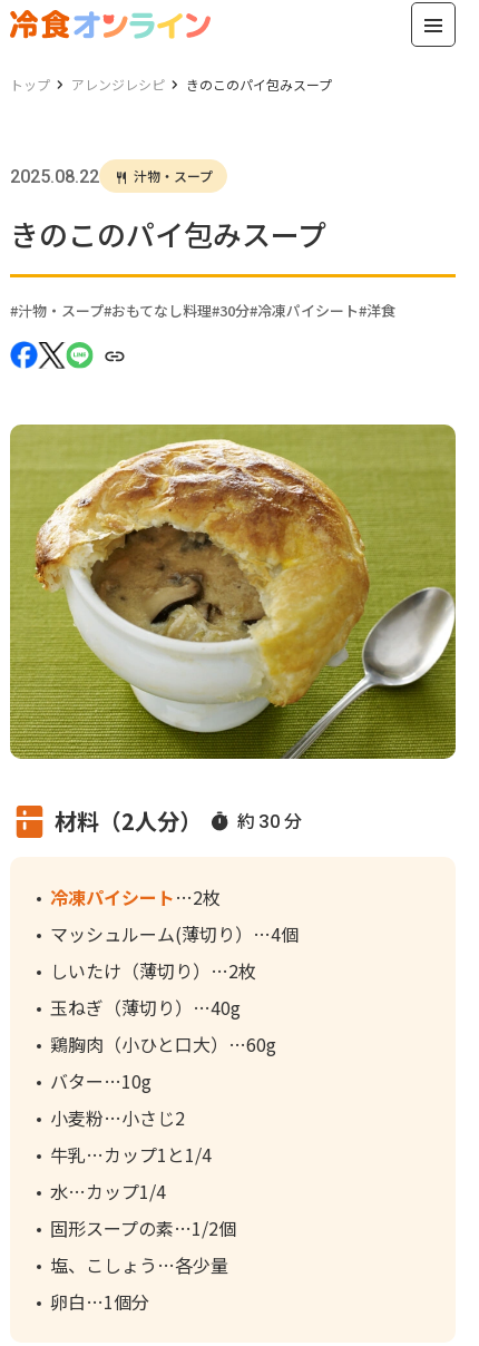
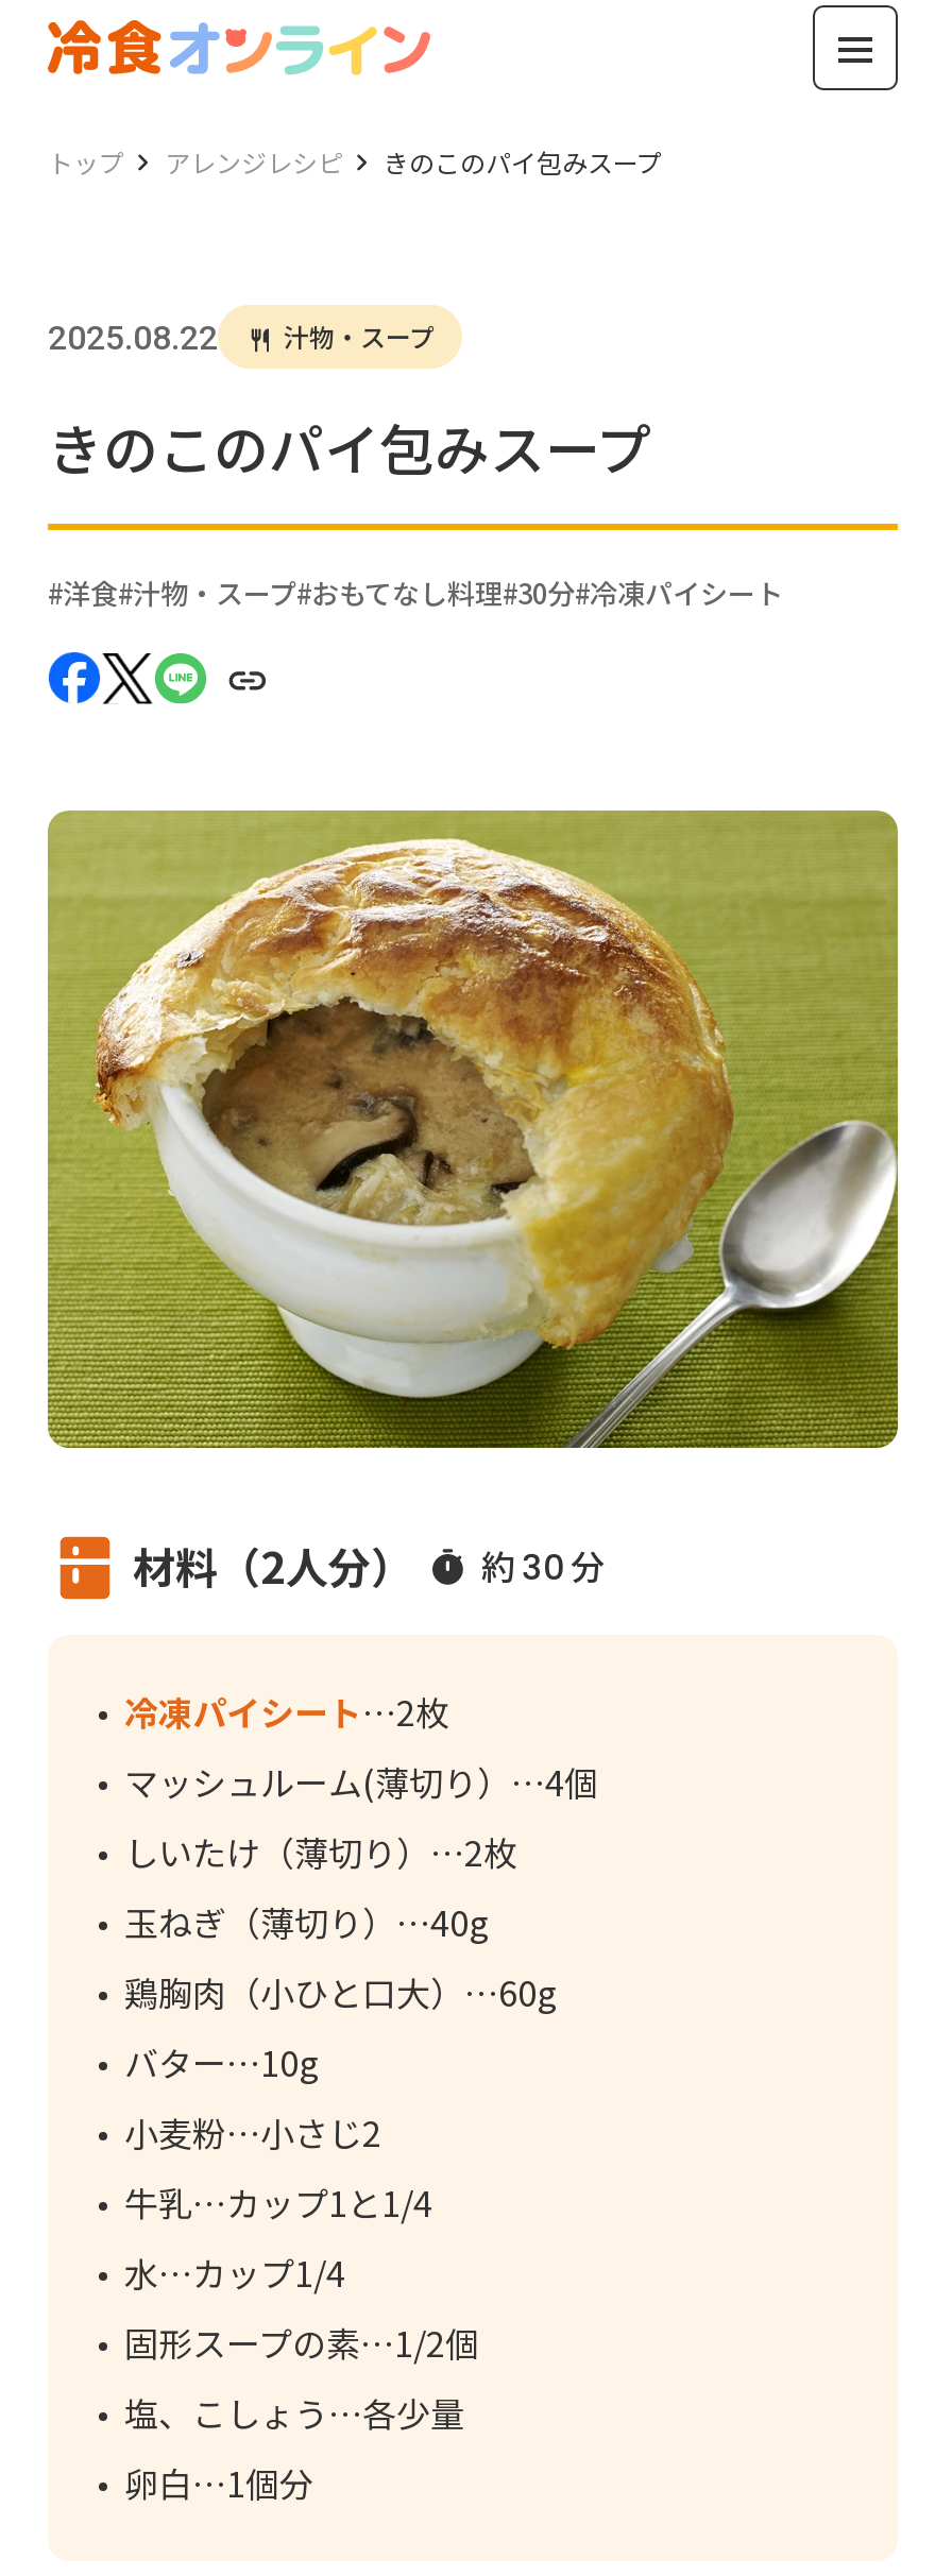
- 汁物・スープ おもてなし料理 30分 冷凍パイシート 洋食
+ 洋食 汁物・スープ おもてなし料理 30分 冷凍パイシート
